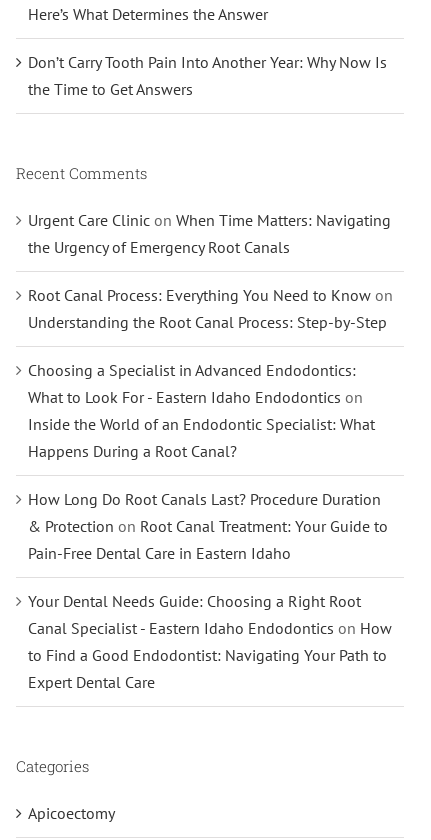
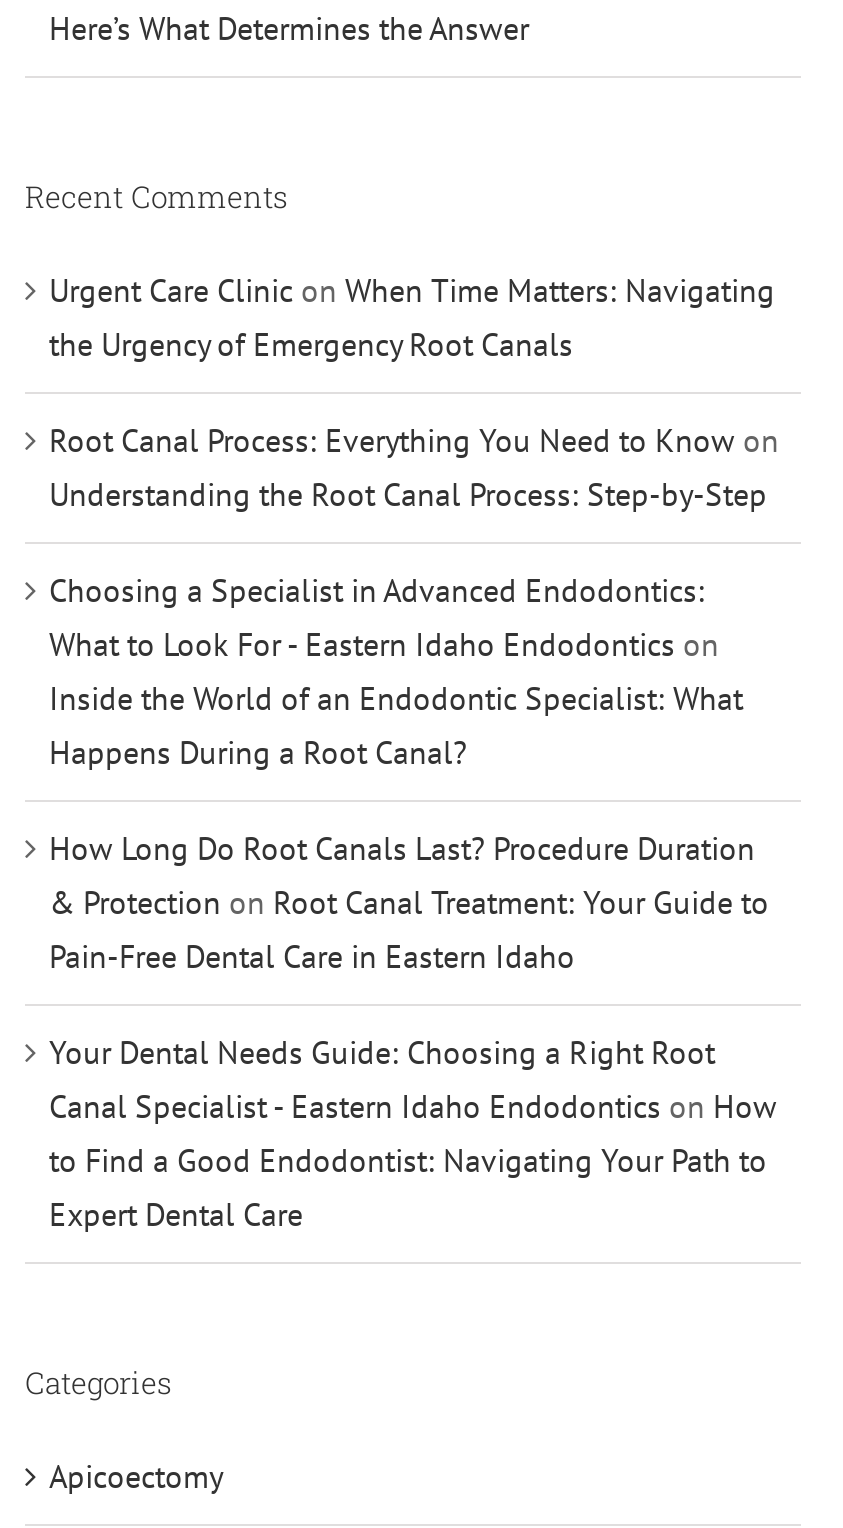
- Don’t Carry Tooth Pain Into Another Year: Why Now Is
- the Time to Get Answers
